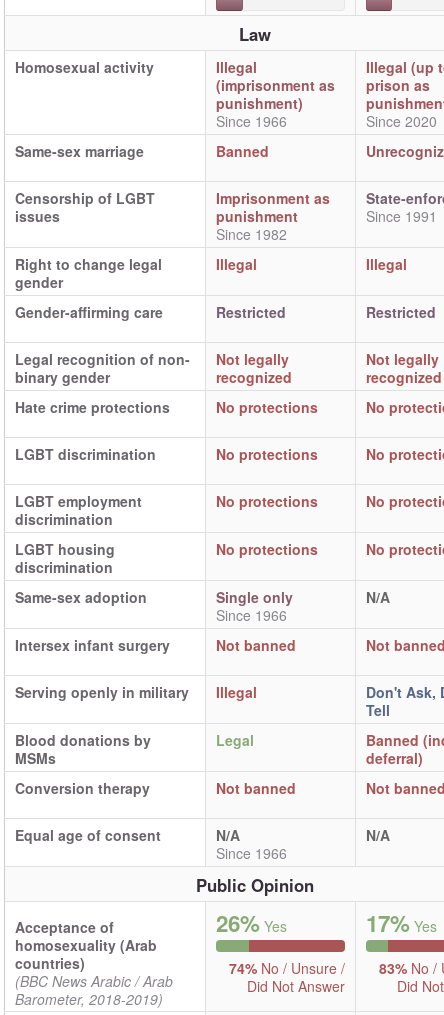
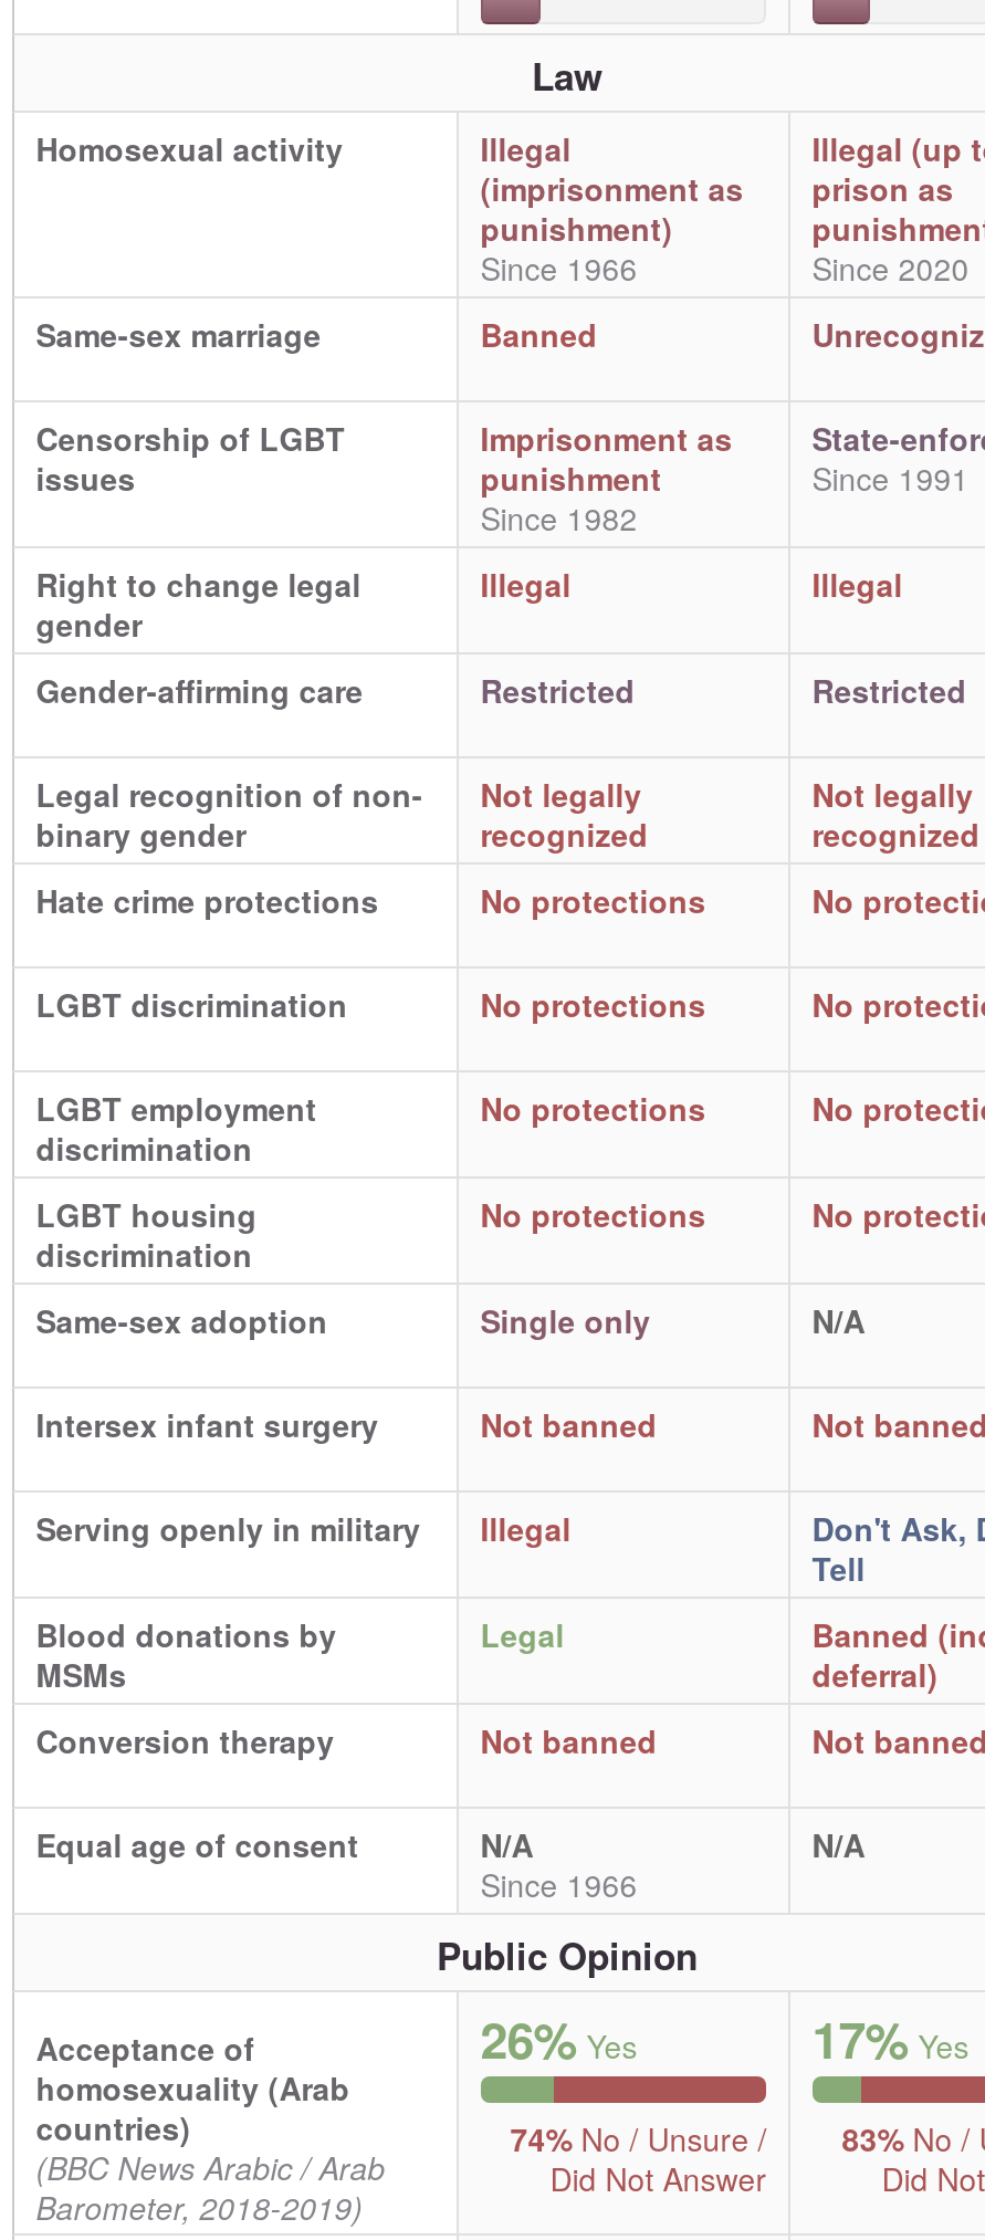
- Since 1966
